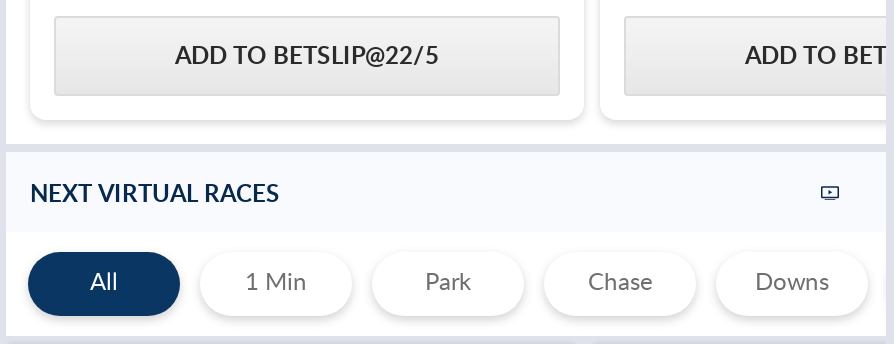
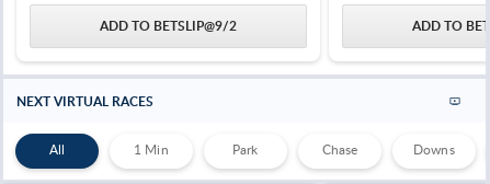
- ADD TO BETSLIP@22/5
+ ADD TO BETSLIP@9/2
